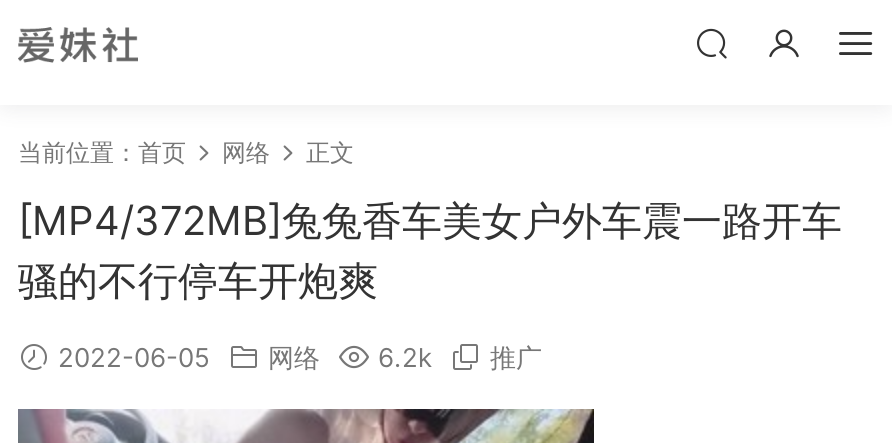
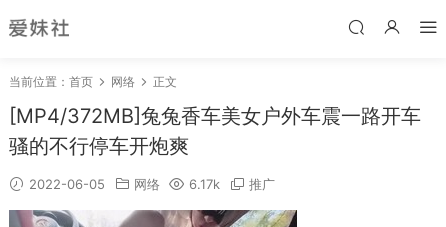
- 2022-06-05 网络 6.2k 推广
+ 2022-06-05 网络 6.17k 推广
